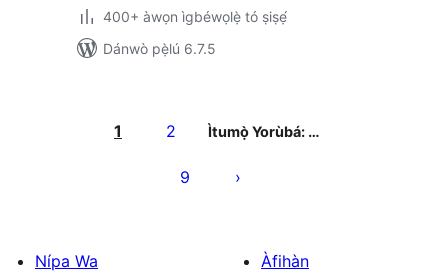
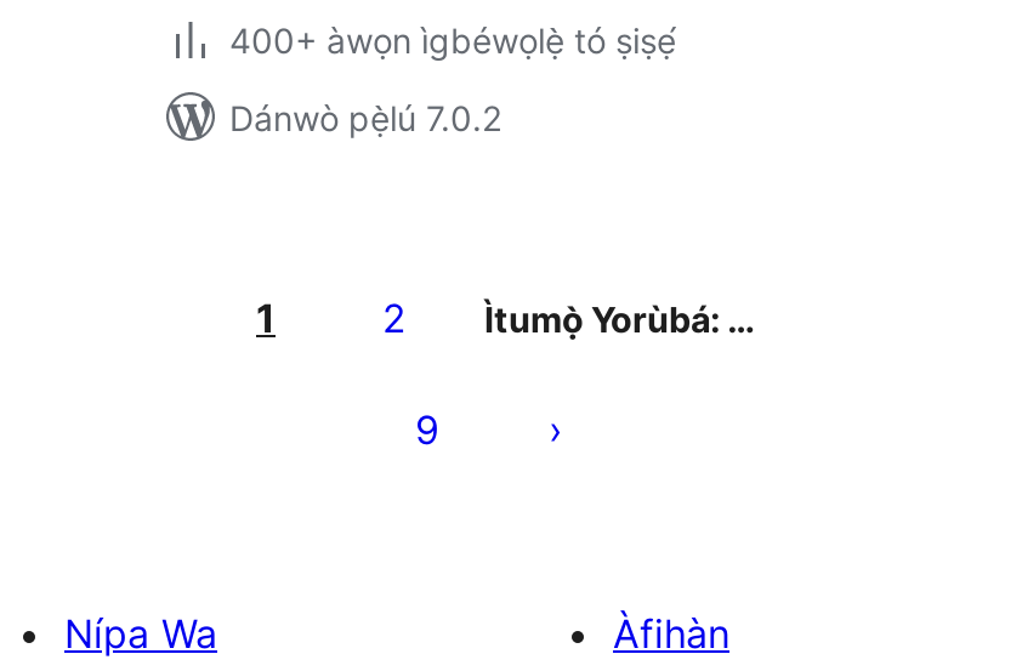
- Dánwò pẹ̀lú 6.7.5
+ Dánwò pẹ̀lú 7.0.2
